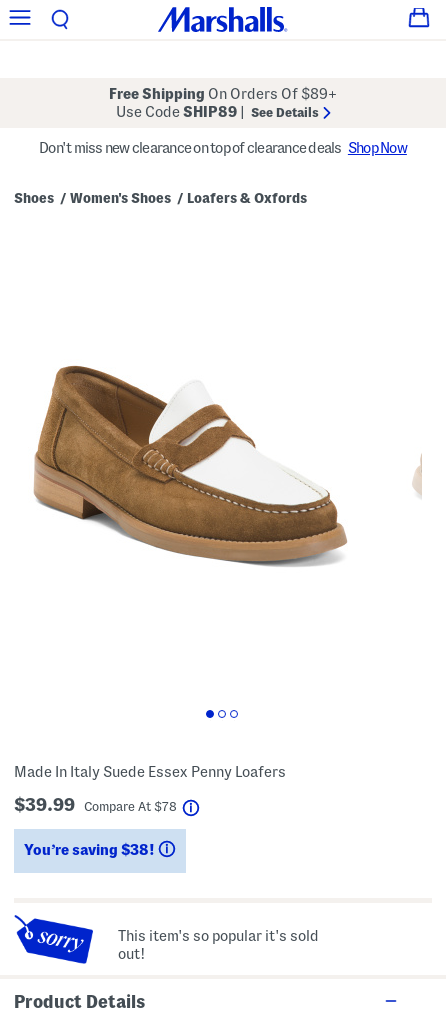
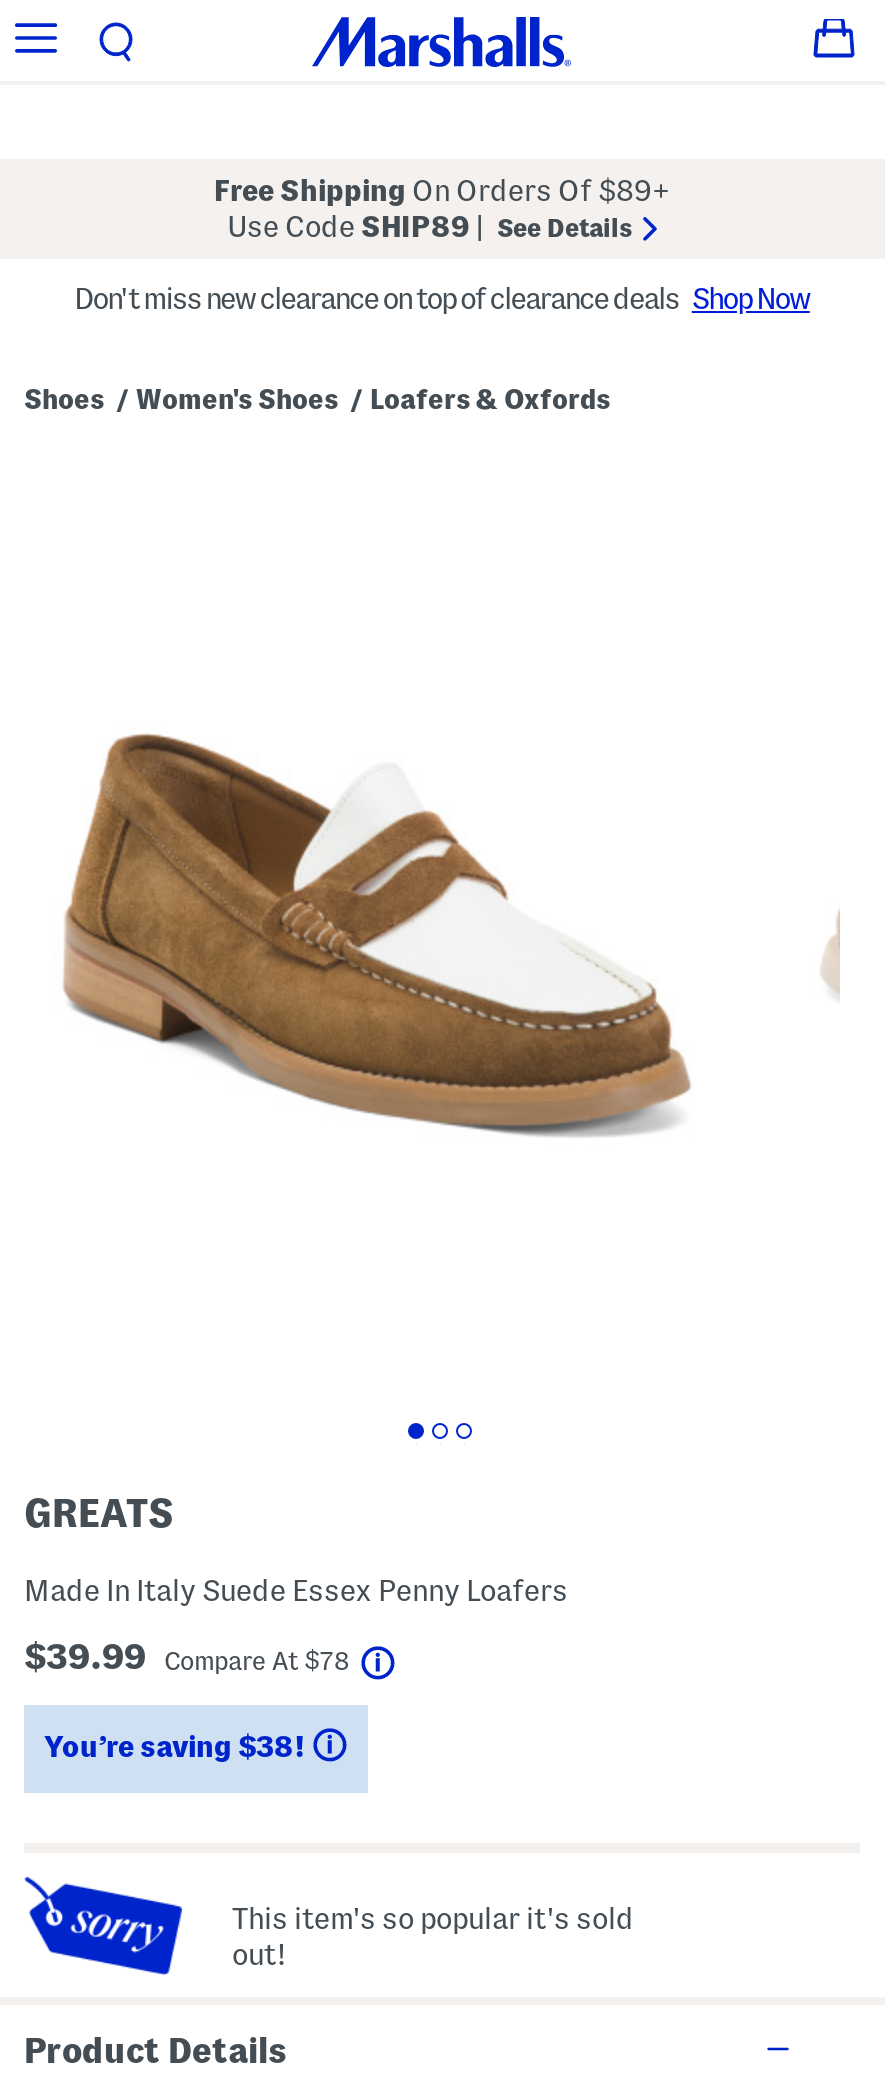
+ GREATS
